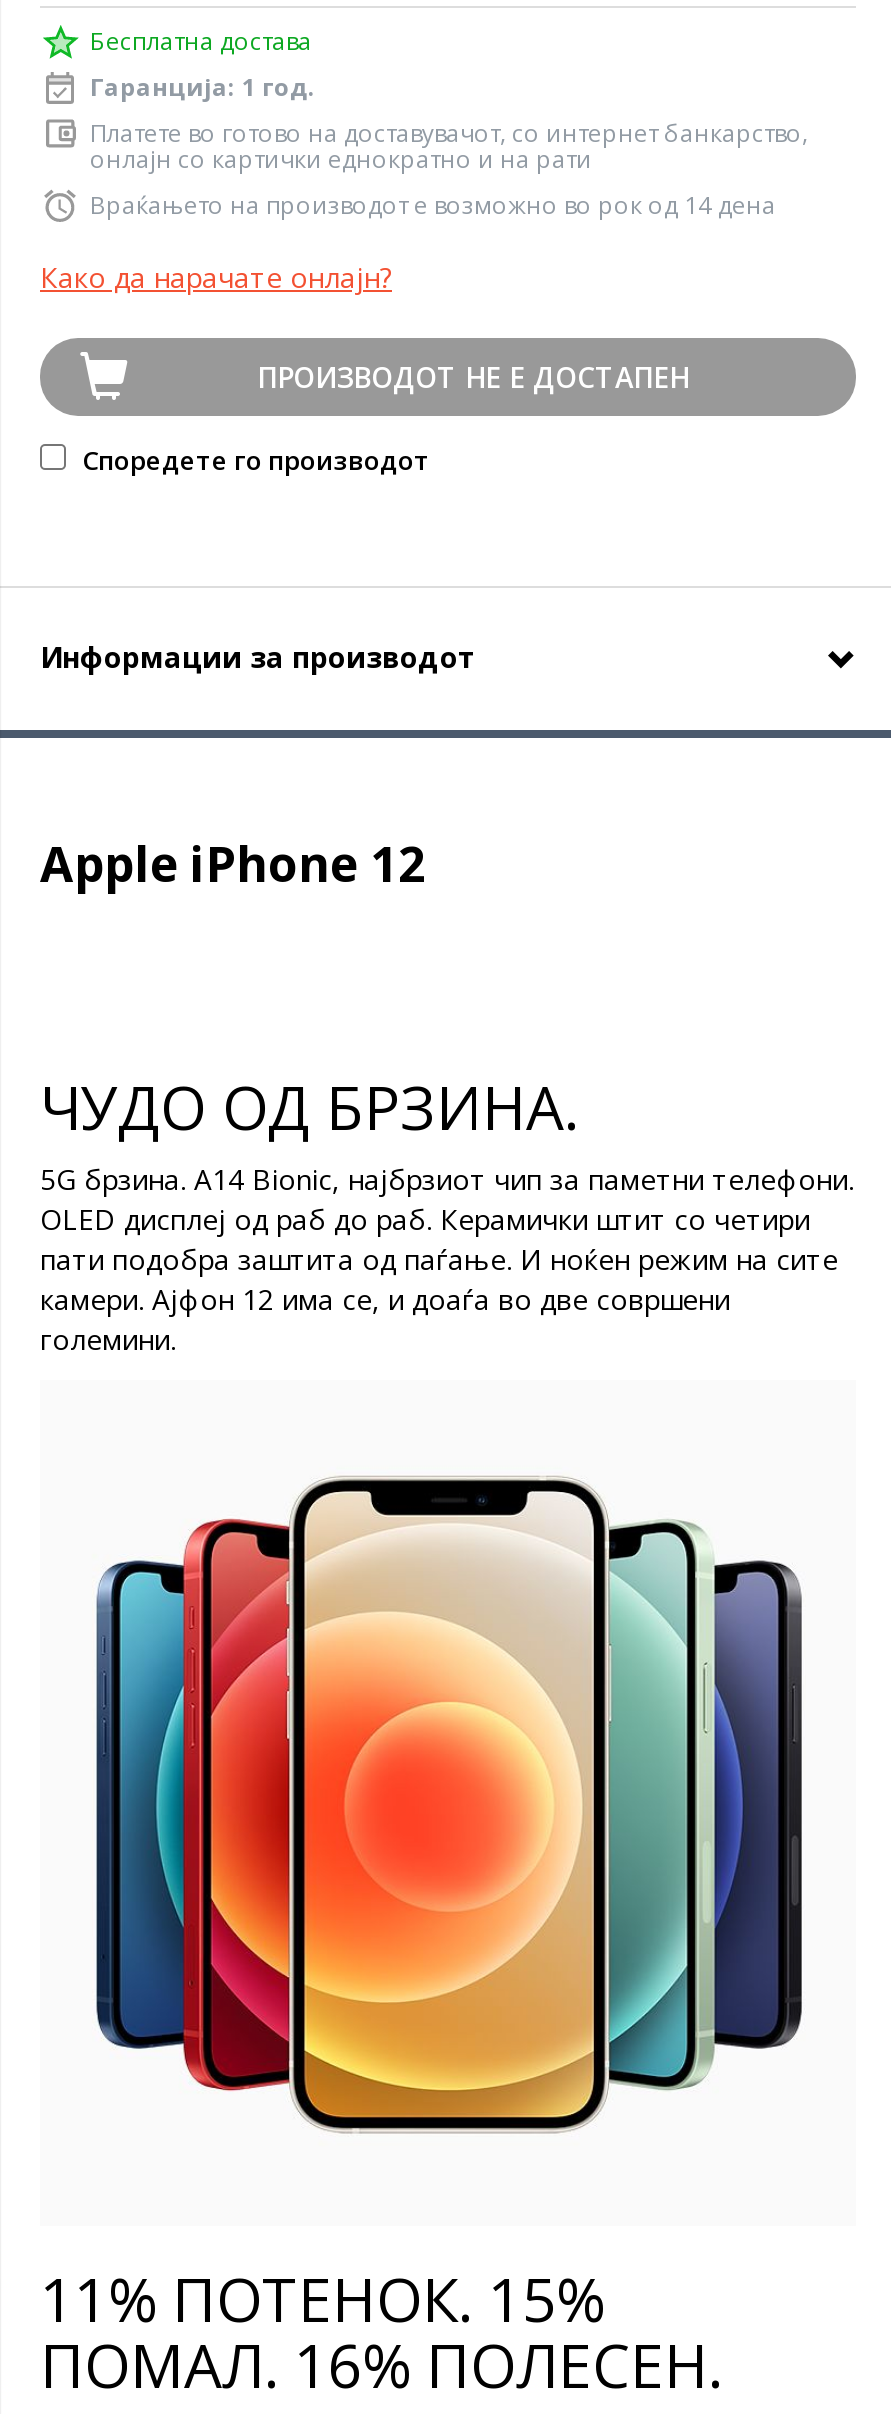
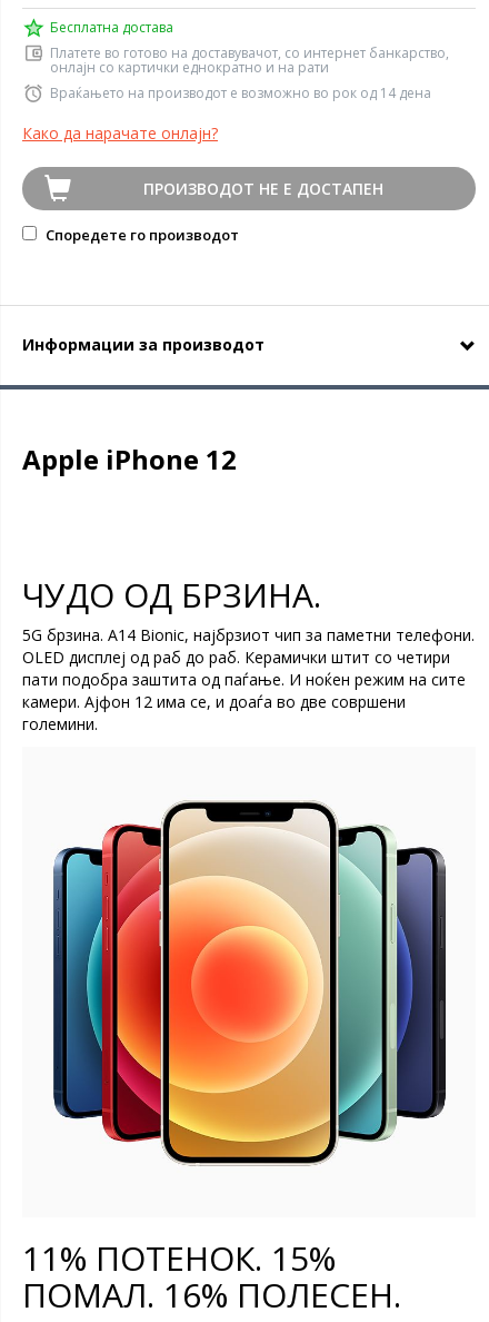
- Гаранција: 1 год.
